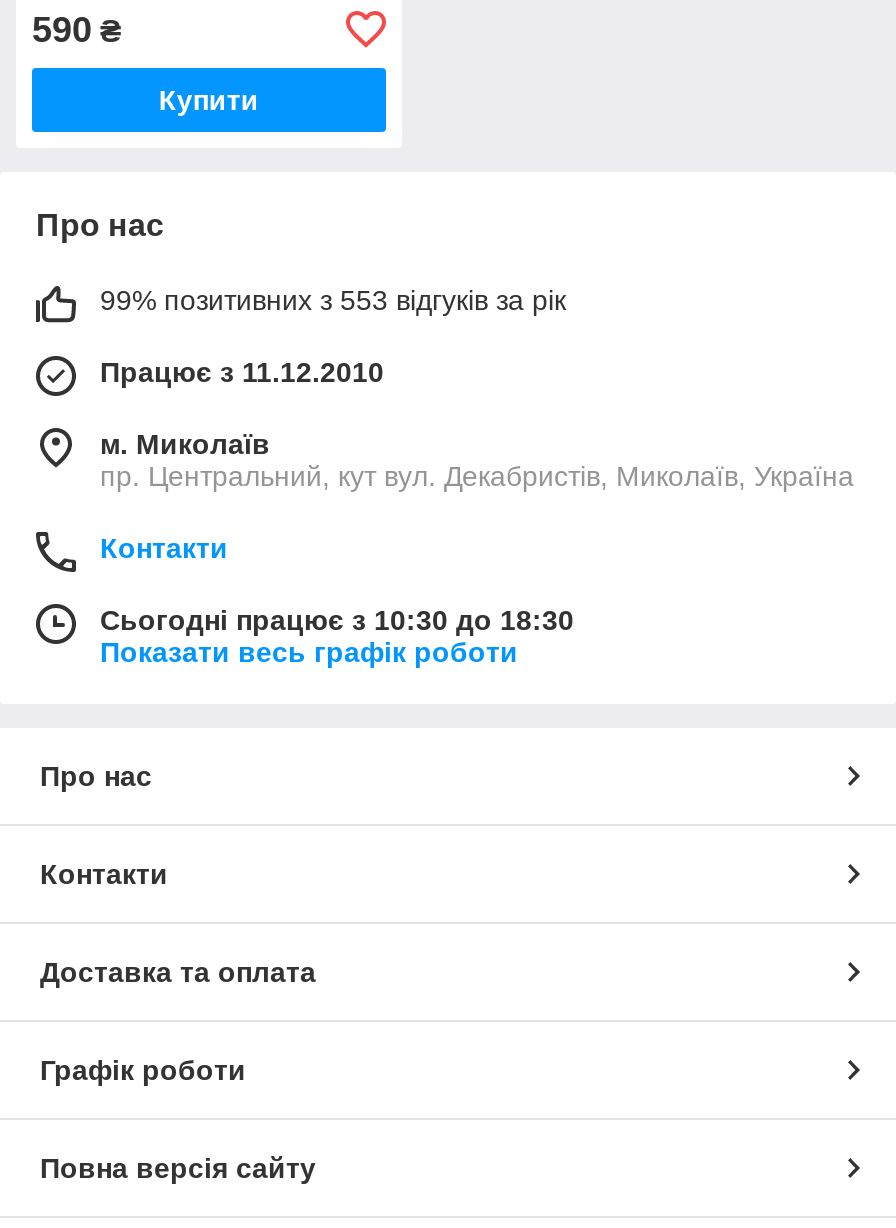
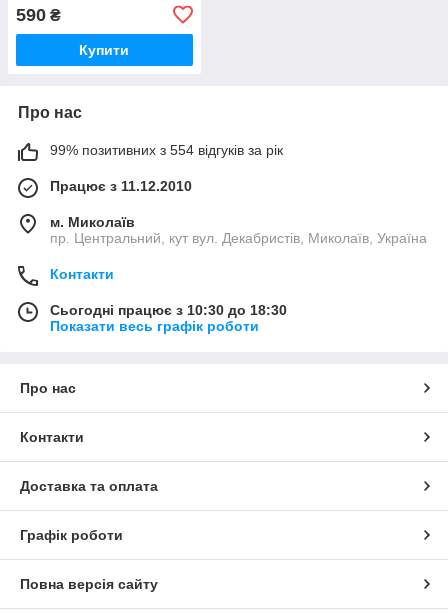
- 99% позитивних з 553 відгуків за рік
+ 99% позитивних з 554 відгуків за рік
